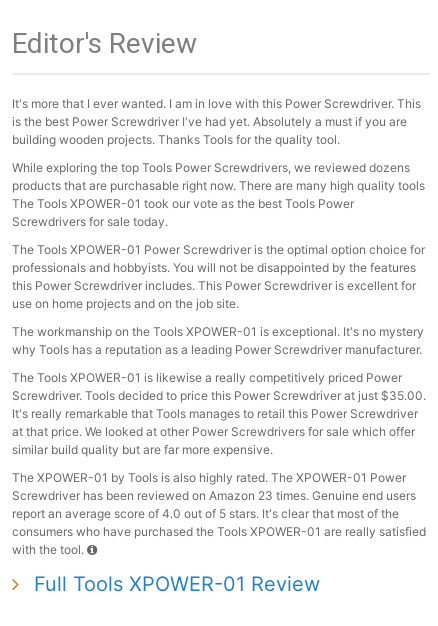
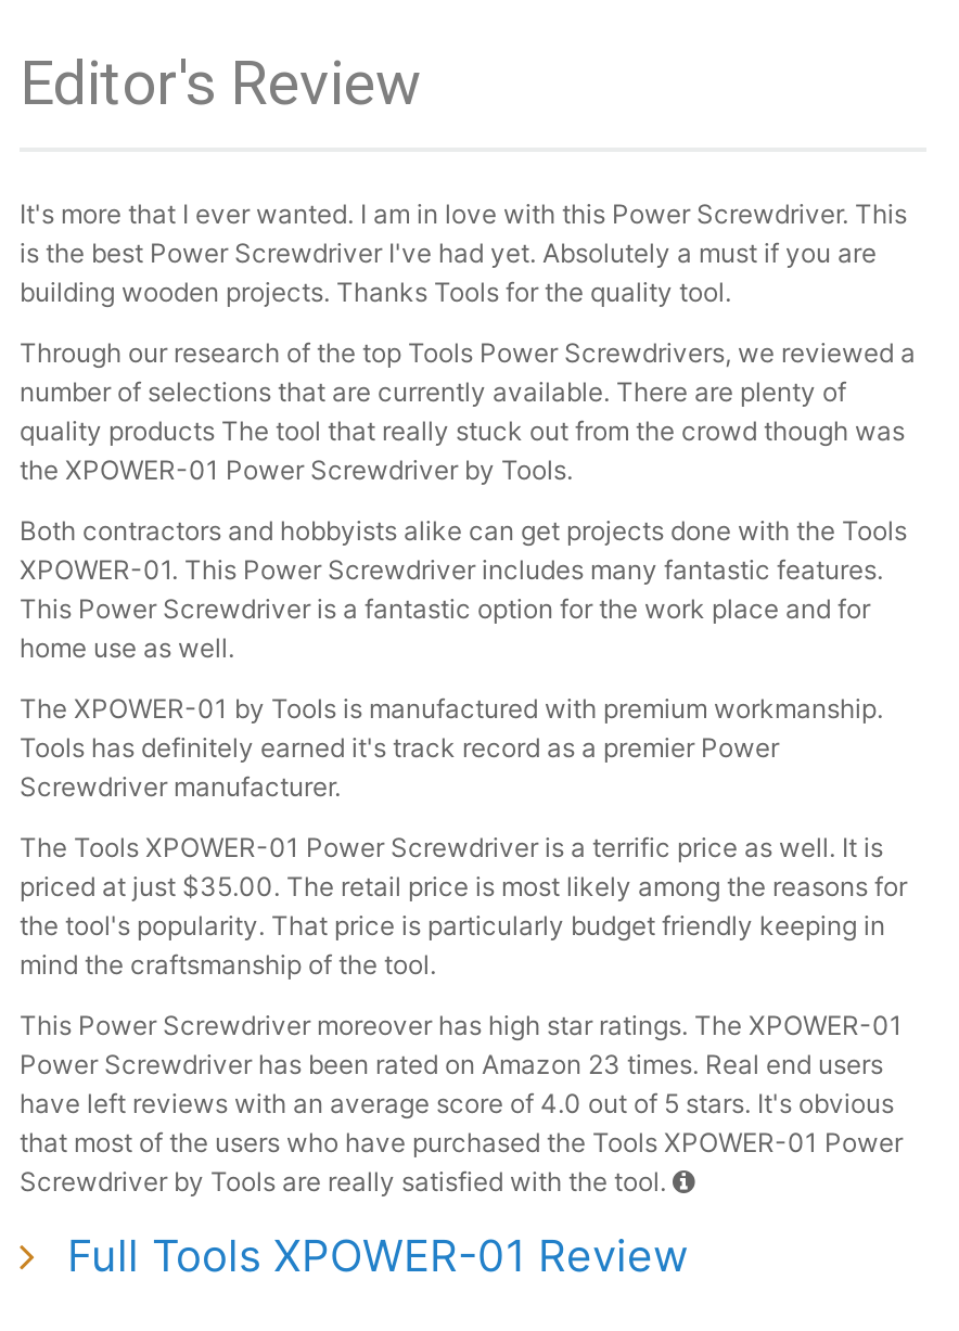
- While exploring the top Tools Power Screwdrivers, we reviewed dozens
- products that are purchasable right now. There are many high quality tools
- The Tools XPOWER-01 took our vote as the best Tools Power
- Screwdrivers for sale today.
+ Through our research of the top Tools Power Screwdrivers, we reviewed a
+ number of selections that are currently available. There are plenty of
+ quality products The tool that really stuck out from the crowd though was
+ the XPOWER-01 Power Screwdriver by Tools.

- The Tools XPOWER-01 Power Screwdriver is the optimal option choice for
- professionals and hobbyists. You will not be disappointed by the features
- this Power Screwdriver includes. This Power Screwdriver is excellent for
- use on home projects and on the job site.
+ Both contractors and hobbyists alike can get projects done with the Tools
+ XPOWER-01. This Power Screwdriver includes many fantastic features.
+ This Power Screwdriver is a fantastic option for the work place and for
+ home use as well.

- The workmanship on the Tools XPOWER-01 is exceptional. It's no mystery
- why Tools has a reputation as a leading Power Screwdriver manufacturer.
+ The XPOWER-01 by Tools is manufactured with premium workmanship.
+ Tools has definitely earned it's track record as a premier Power
+ Screwdriver manufacturer.

- The Tools XPOWER-01 is likewise a really competitively priced Power
- Screwdriver. Tools decided to price this Power Screwdriver at just $35.00.
- It's really remarkable that Tools manages to retail this Power Screwdriver
- at that price. We looked at other Power Screwdrivers for sale which offer
- similar build quality but are far more expensive.
+ The Tools XPOWER-01 Power Screwdriver is a terrific price as well. It is
+ priced at just $35.00. The retail price is most likely among the reasons for
+ the tool's popularity. That price is particularly budget friendly keeping in
+ mind the craftsmanship of the tool.

- The XPOWER-01 by Tools is also highly rated. The XPOWER-01 Power
- Screwdriver has been reviewed on Amazon 23 times. Genuine end users
- report an average score of 4.0 out of 5 stars. It's clear that most of the
- consumers who have purchased the Tools XPOWER-01 are really satisfied
- with the tool.
+ This Power Screwdriver moreover has high star ratings. The XPOWER-01
+ Power Screwdriver has been rated on Amazon 23 times. Real end users
+ have left reviews with an average score of 4.0 out of 5 stars. It's obvious
+ that most of the users who have purchased the Tools XPOWER-01 Power
+ Screwdriver by Tools are really satisfied with the tool.
